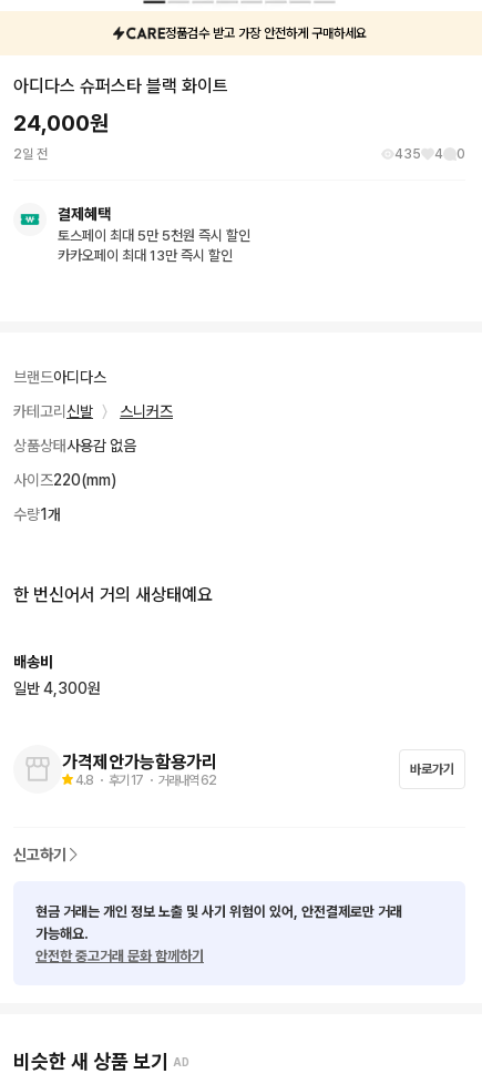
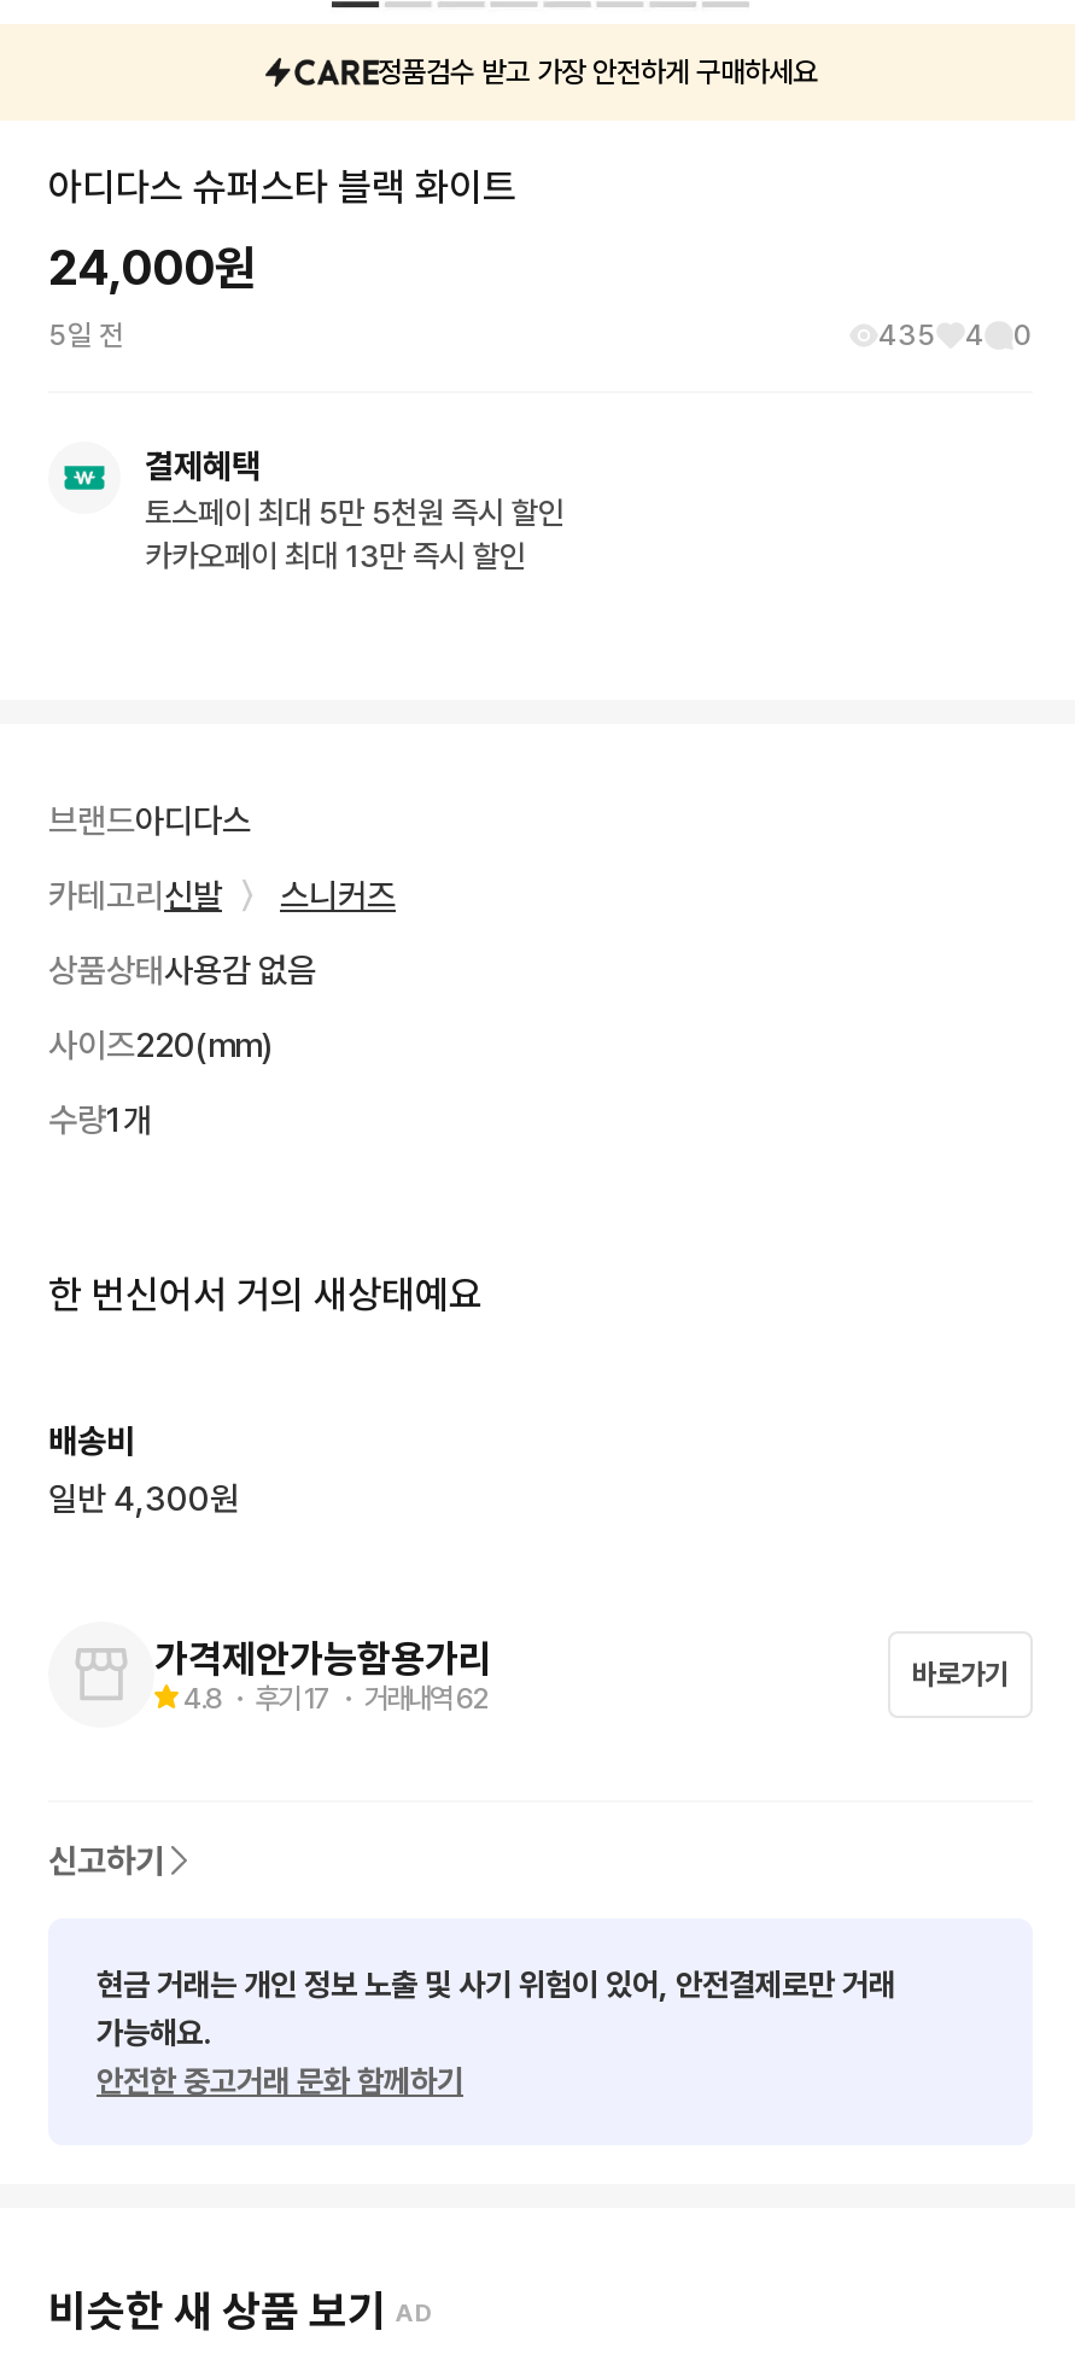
- 2일 전
+ 5일 전
